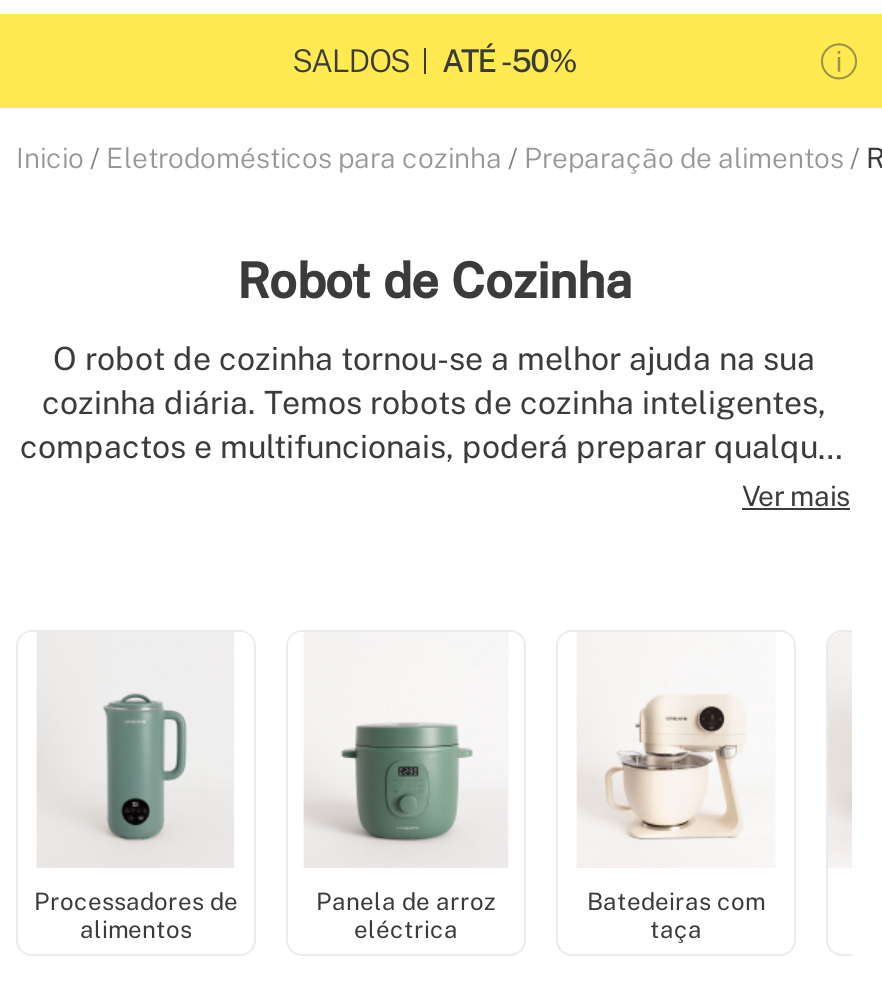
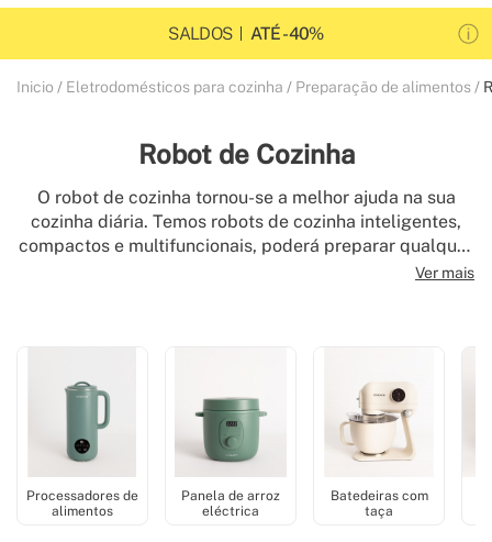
- SALDOS ATÉ -50%
+ SALDOS ATÉ -40%
